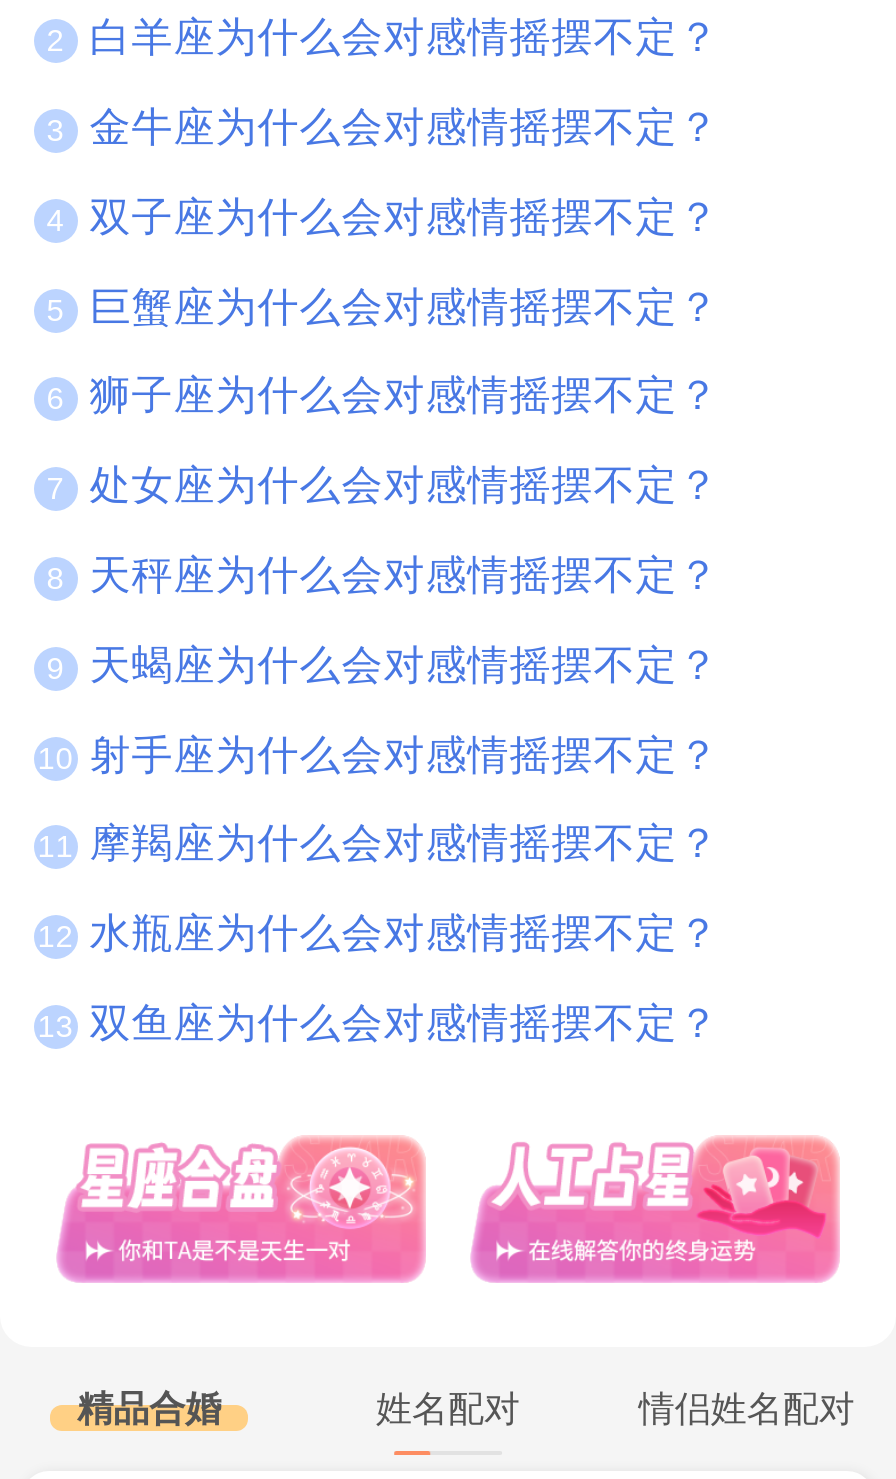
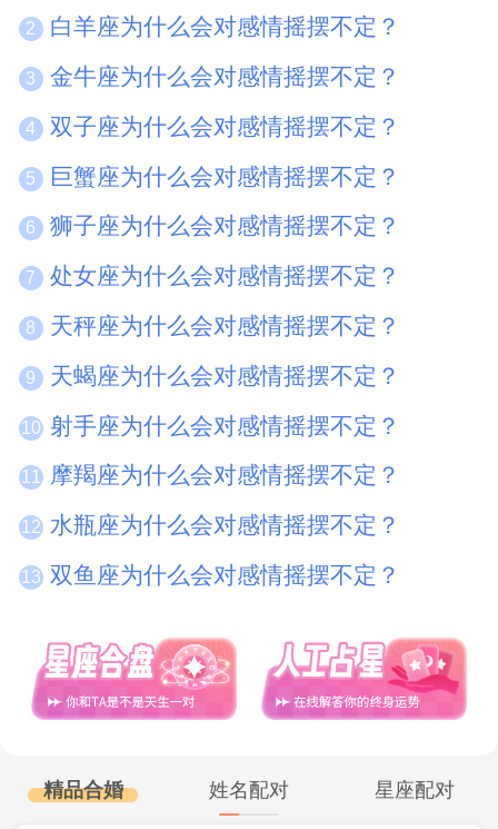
- 情侣姓名配对
+ 星座配对
